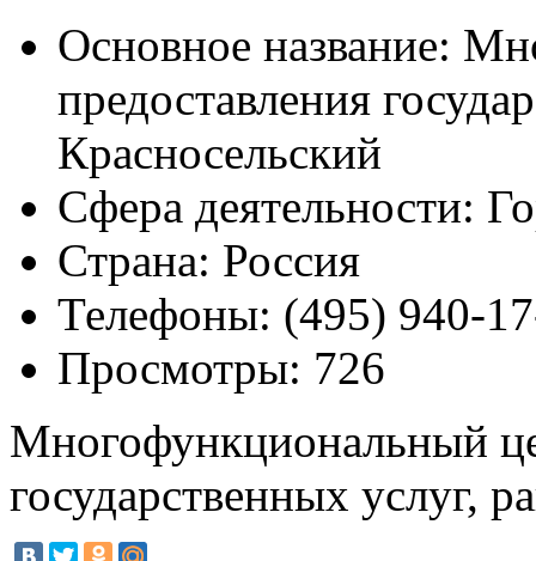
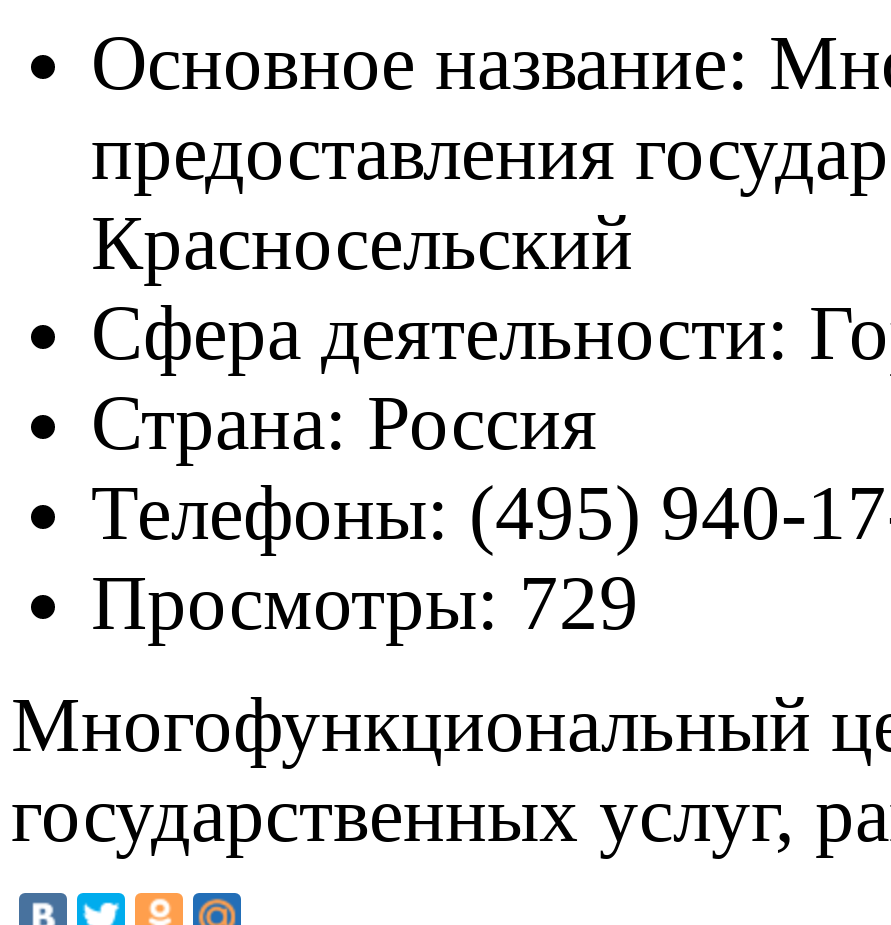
- Просмотры: 726
+ Просмотры: 729
